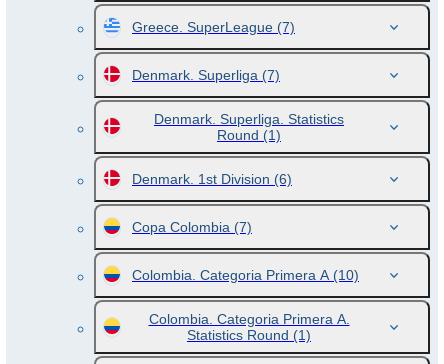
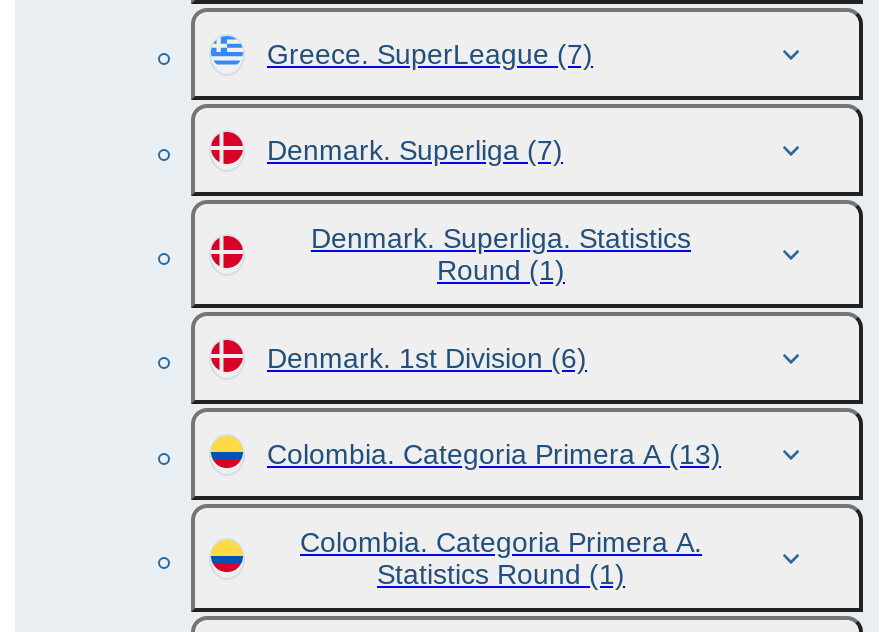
- Copa Colombia (7)
- Colombia. Categoria Primera A (10)
+ Colombia. Categoria Primera A (13)
